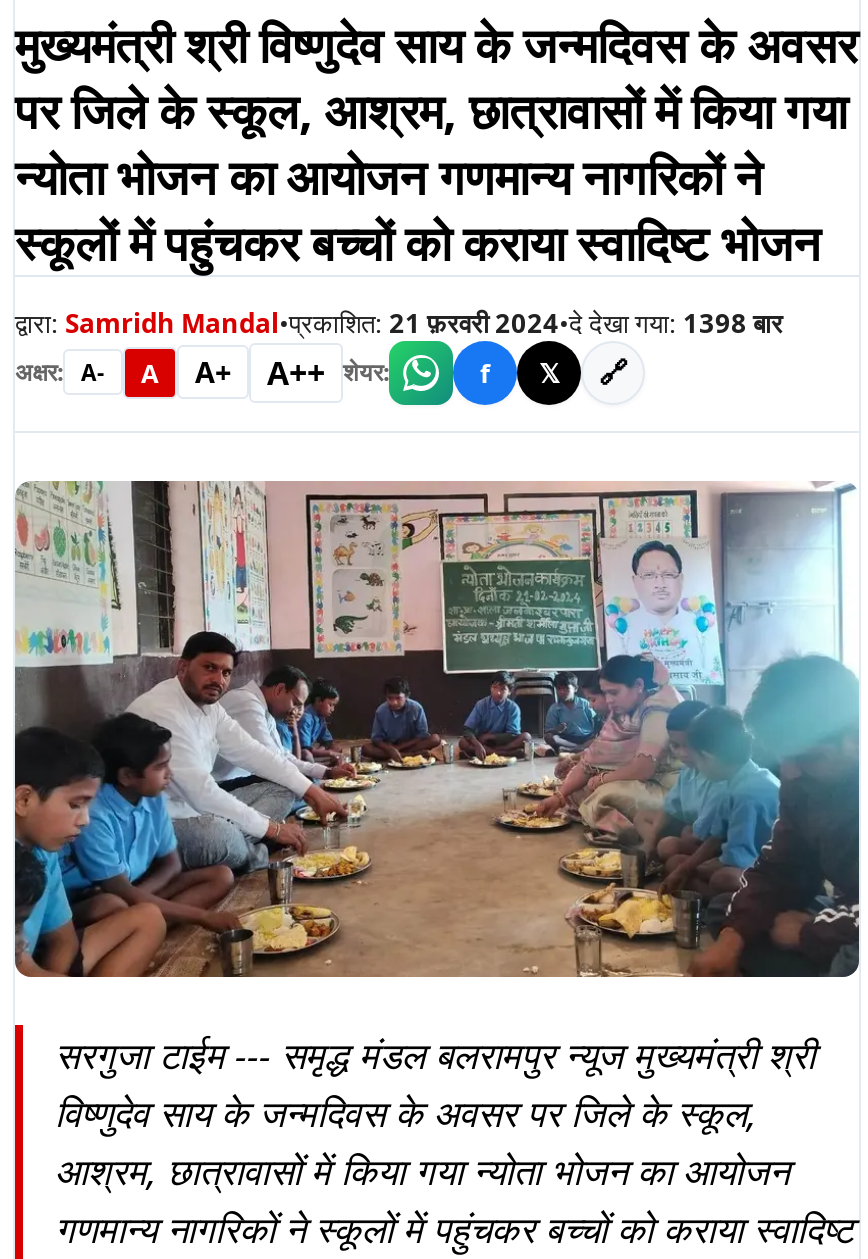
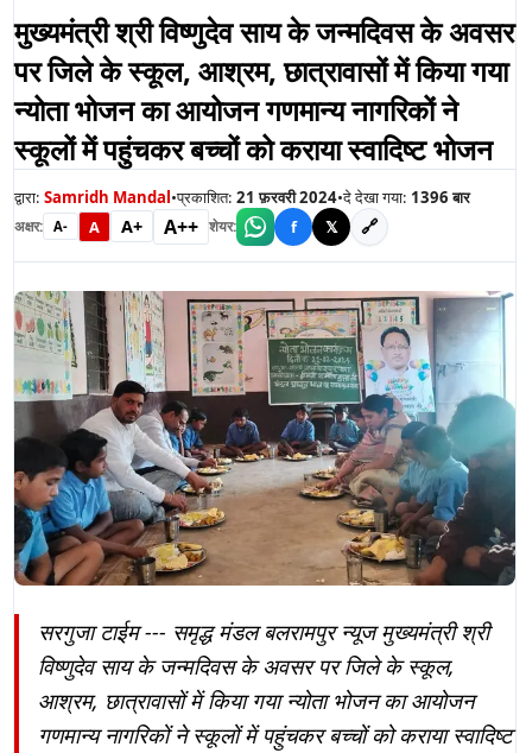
- द्वारा: Samridh Mandal•प्रकाशित: 21 फ़रवरी 2024•दे देखा गया: 1398 बार
+ द्वारा: Samridh Mandal•प्रकाशित: 21 फ़रवरी 2024•दे देखा गया: 1396 बार
